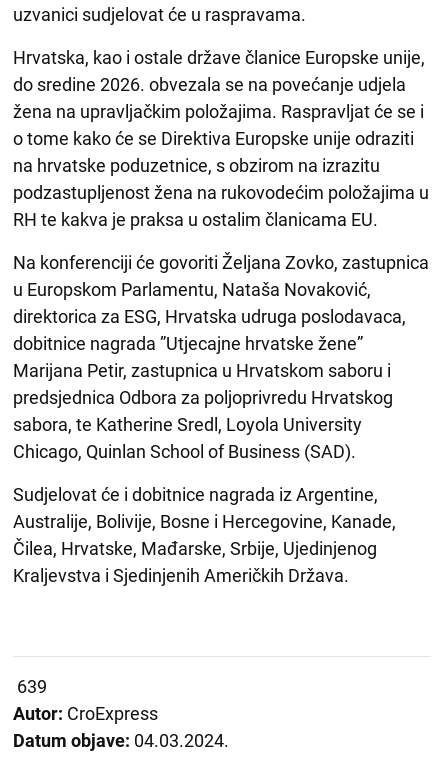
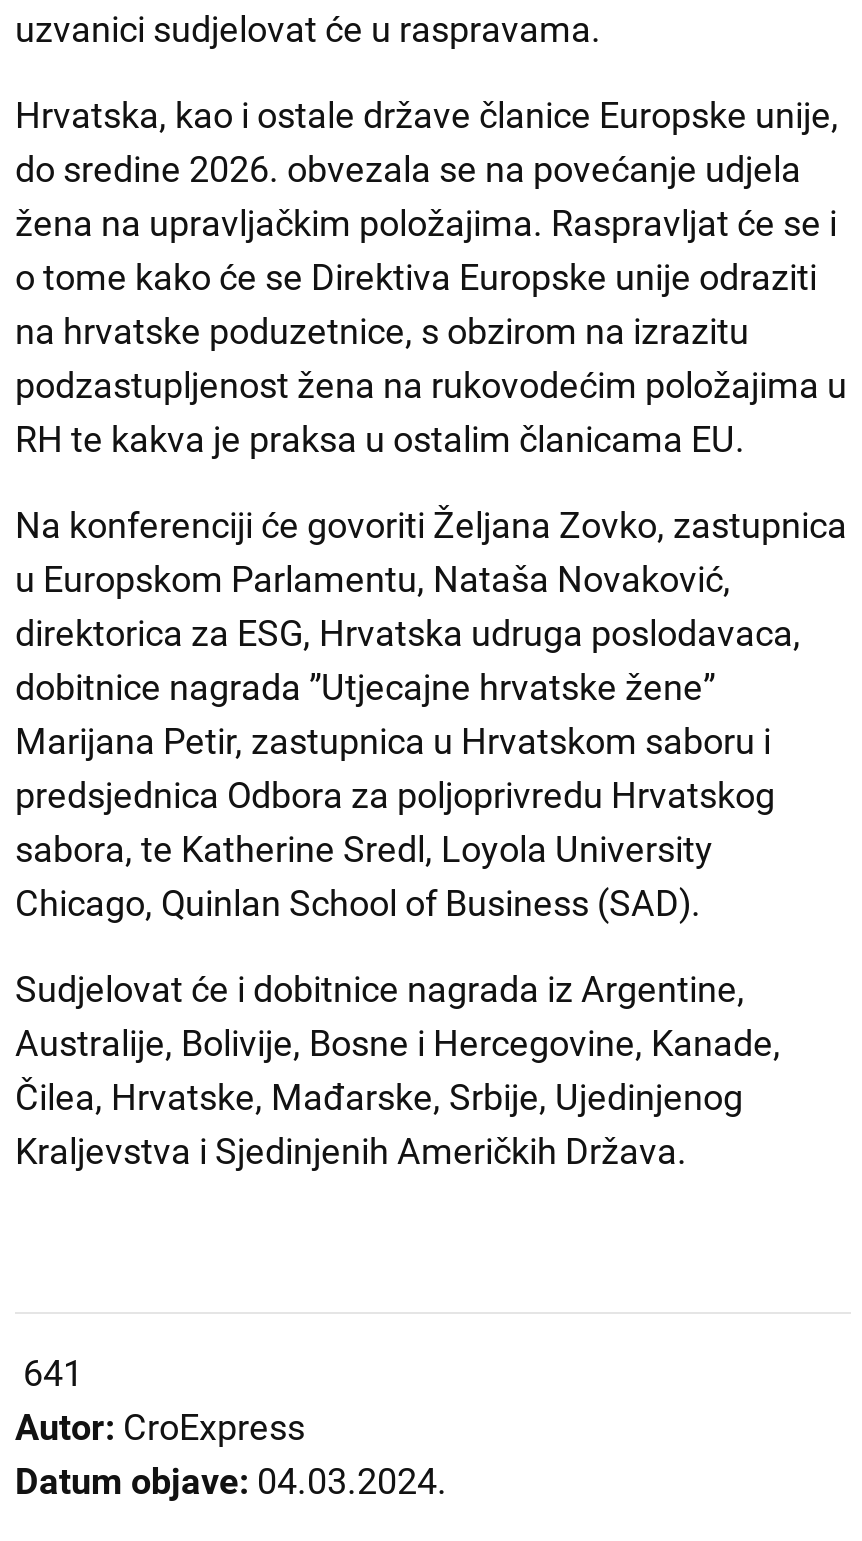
- 639
+ 641
